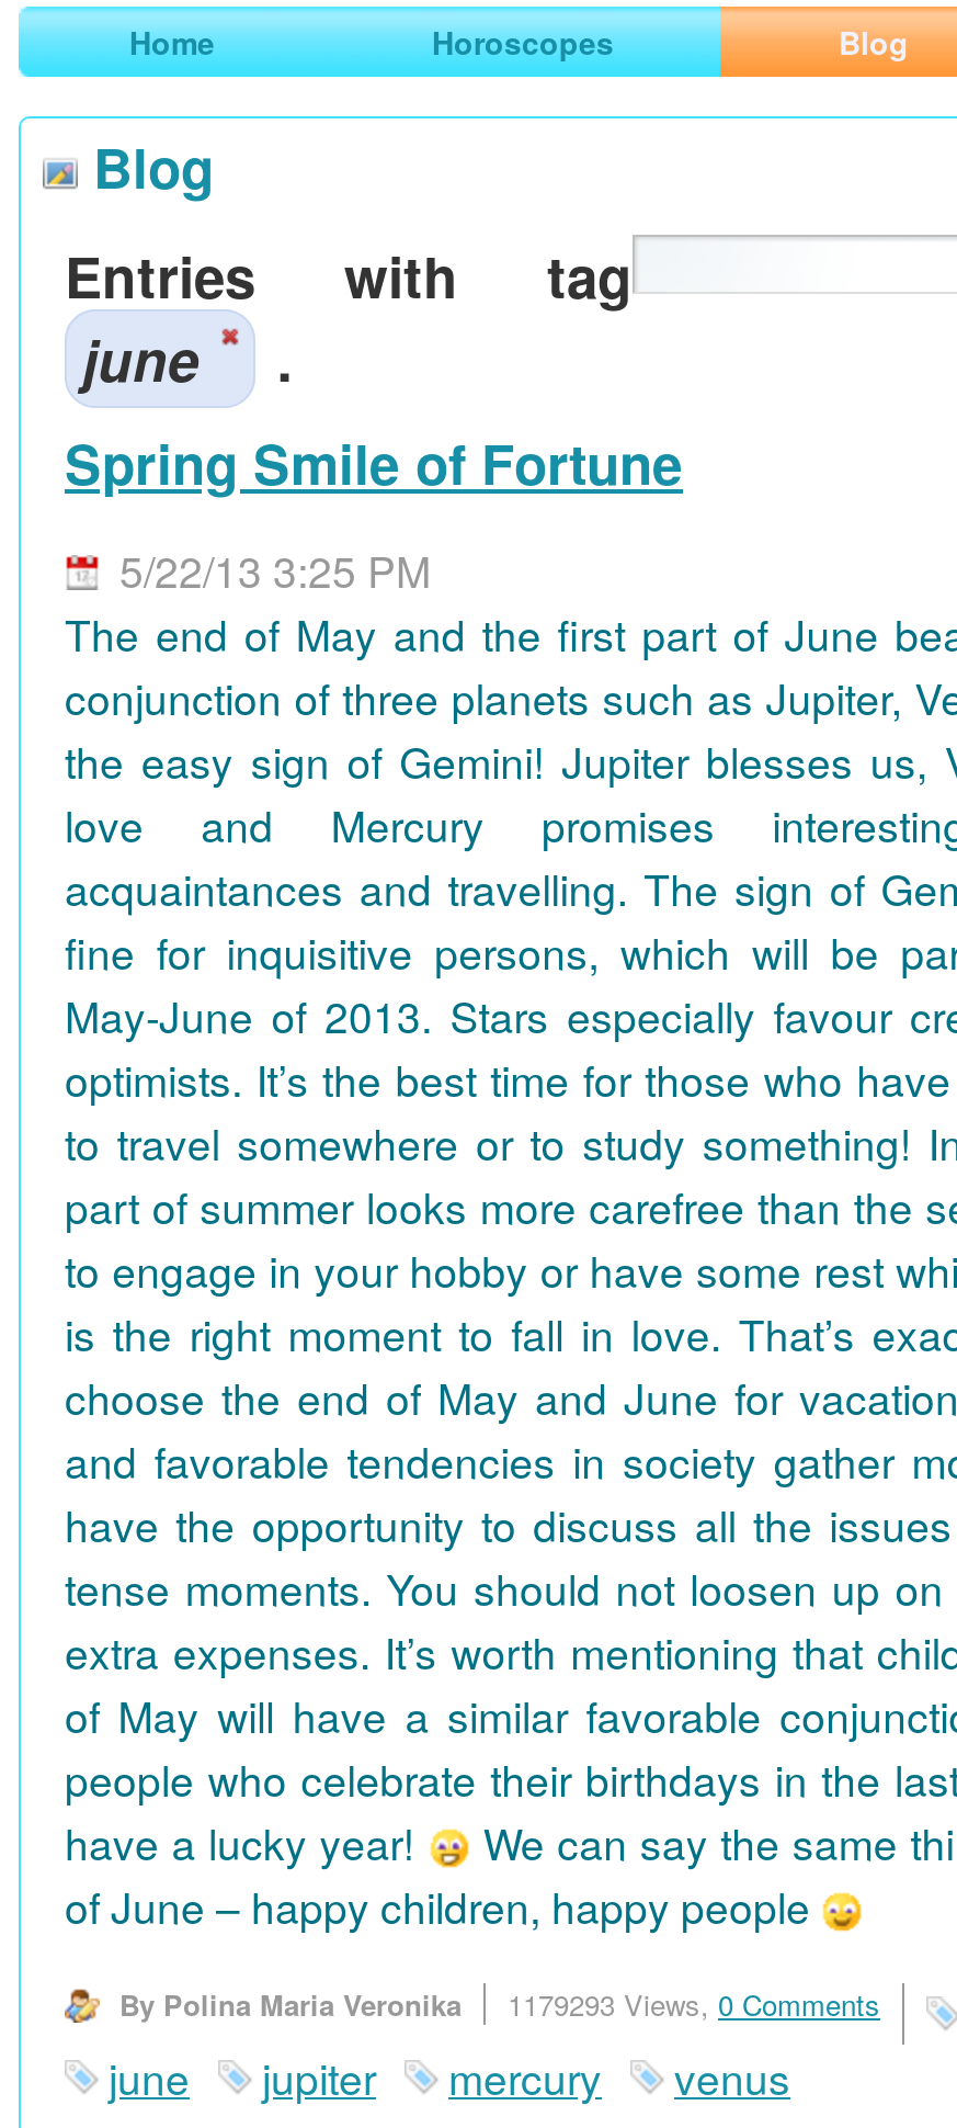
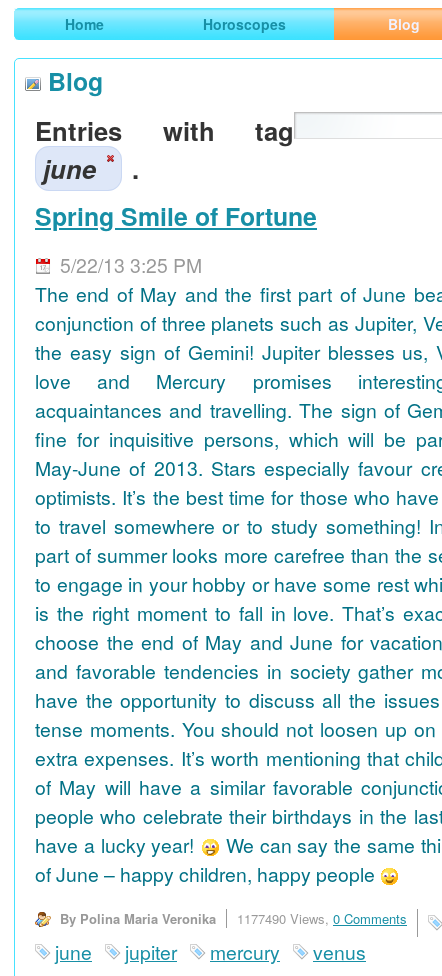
- 1179293 Views, 0 Comments
+ 1177490 Views, 0 Comments
